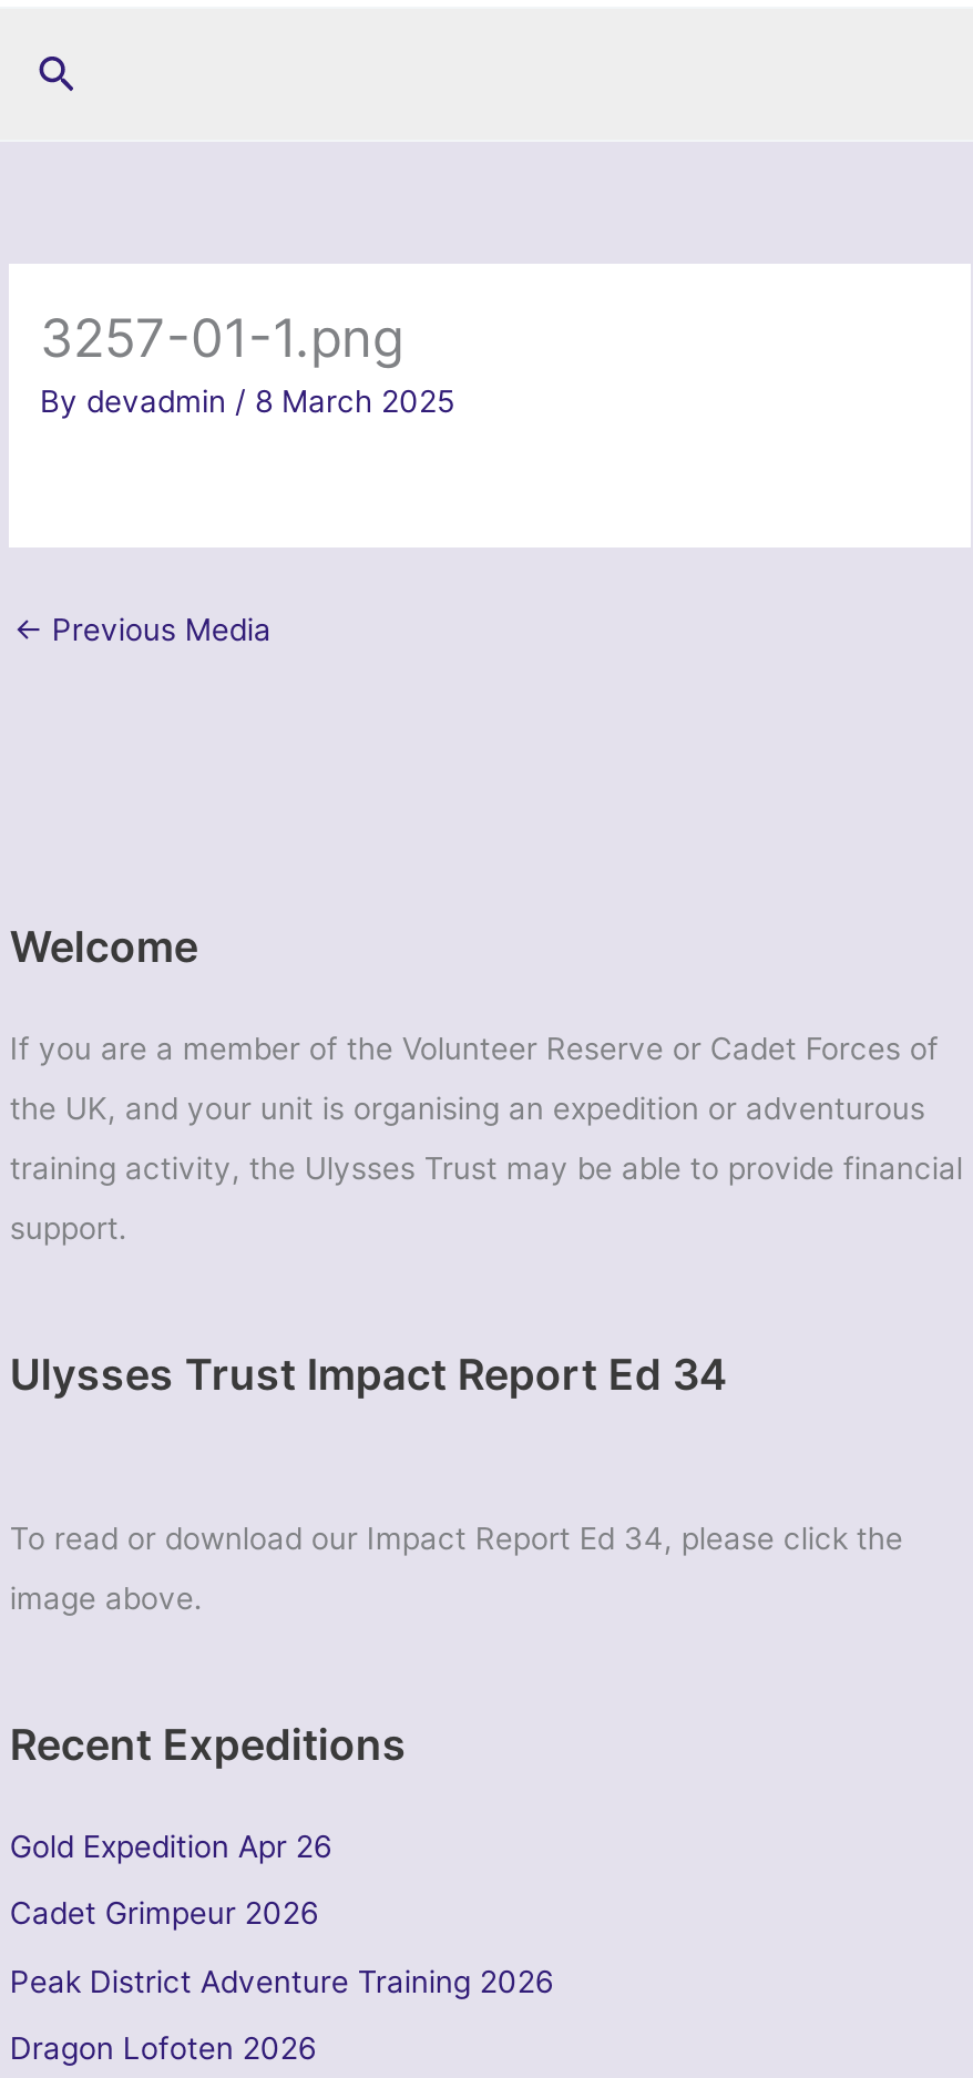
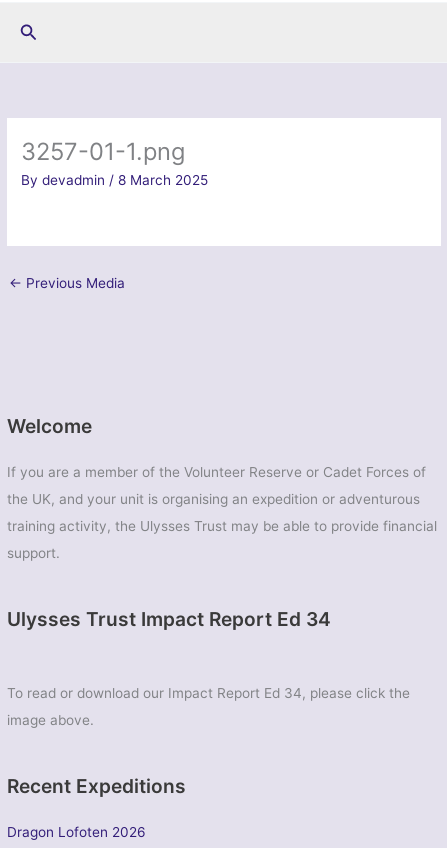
- Gold Expedition Apr 26
- Cadet Grimpeur 2026
- Peak District Adventure Training 2026
